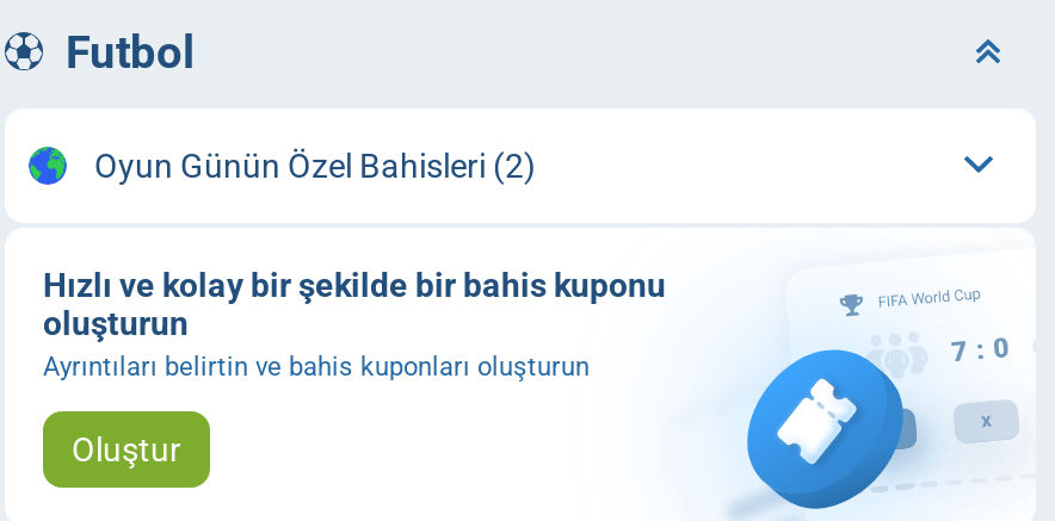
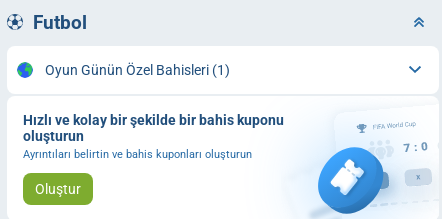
- Oyun Günün Özel Bahisleri (2)
+ Oyun Günün Özel Bahisleri (1)
